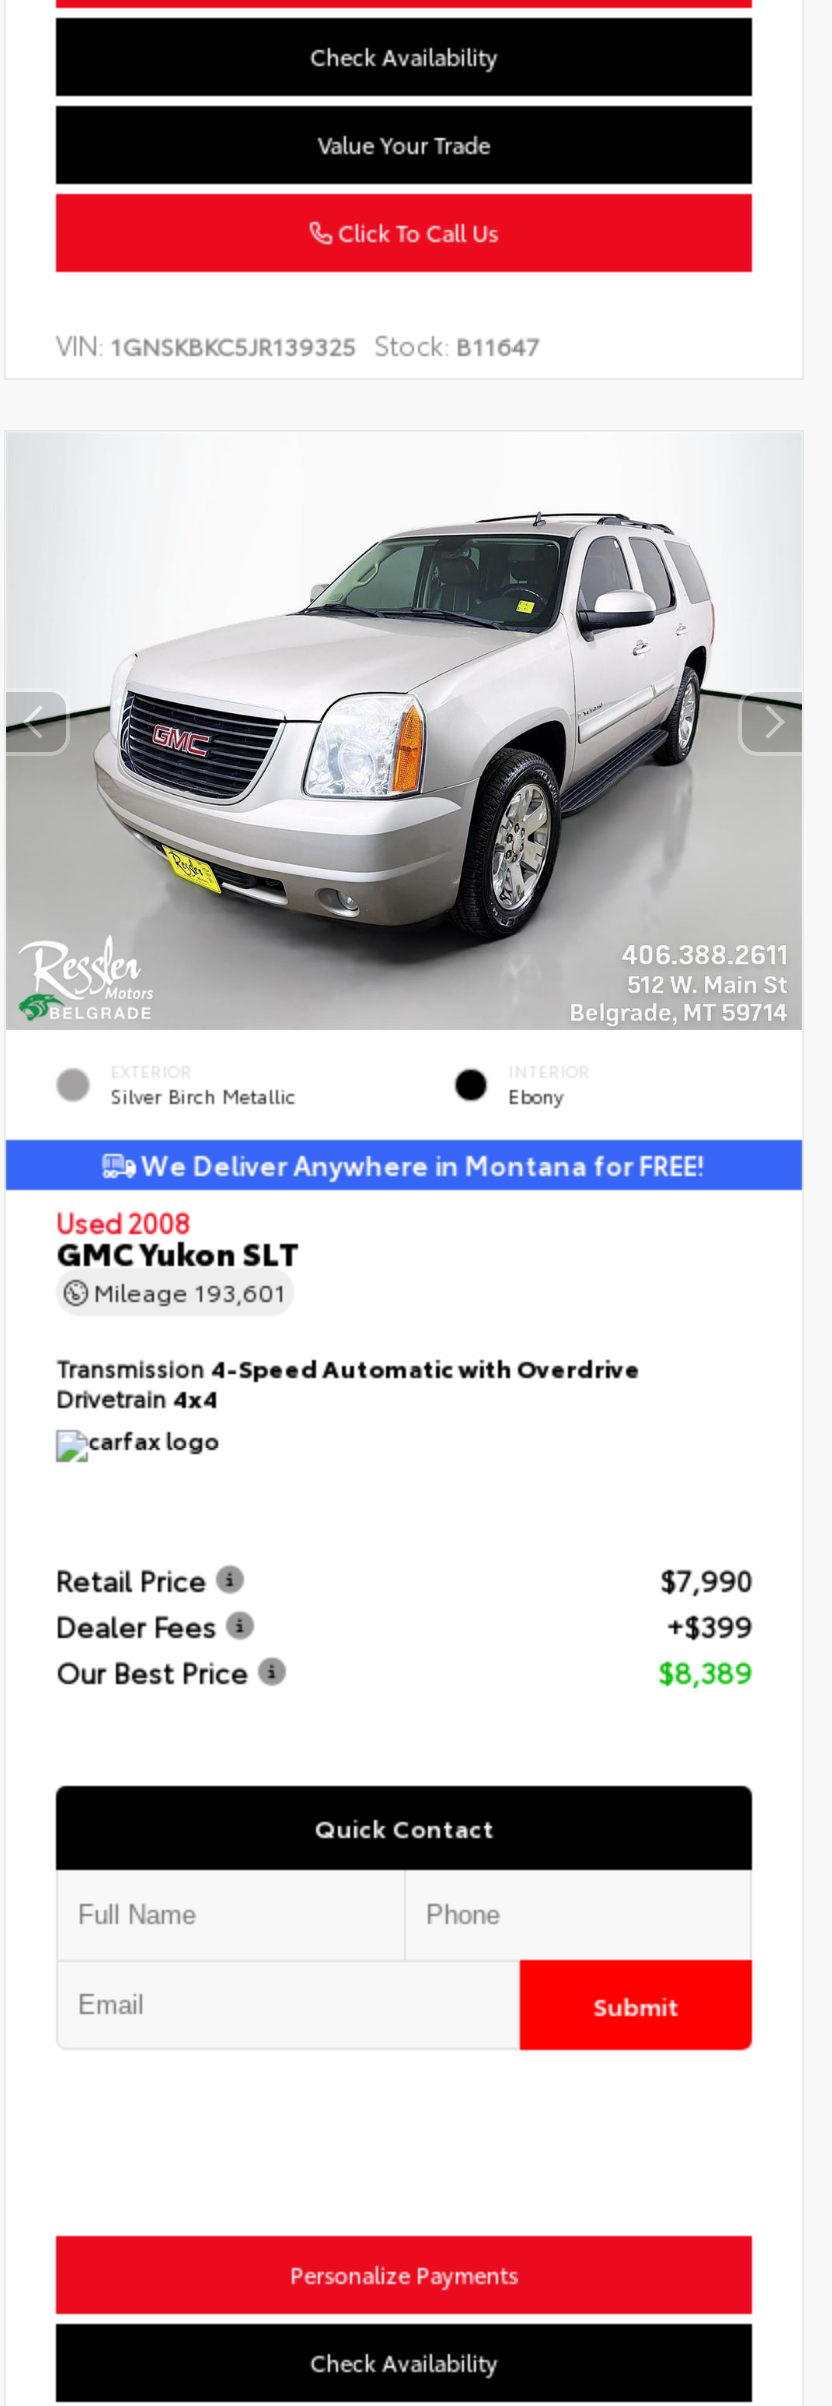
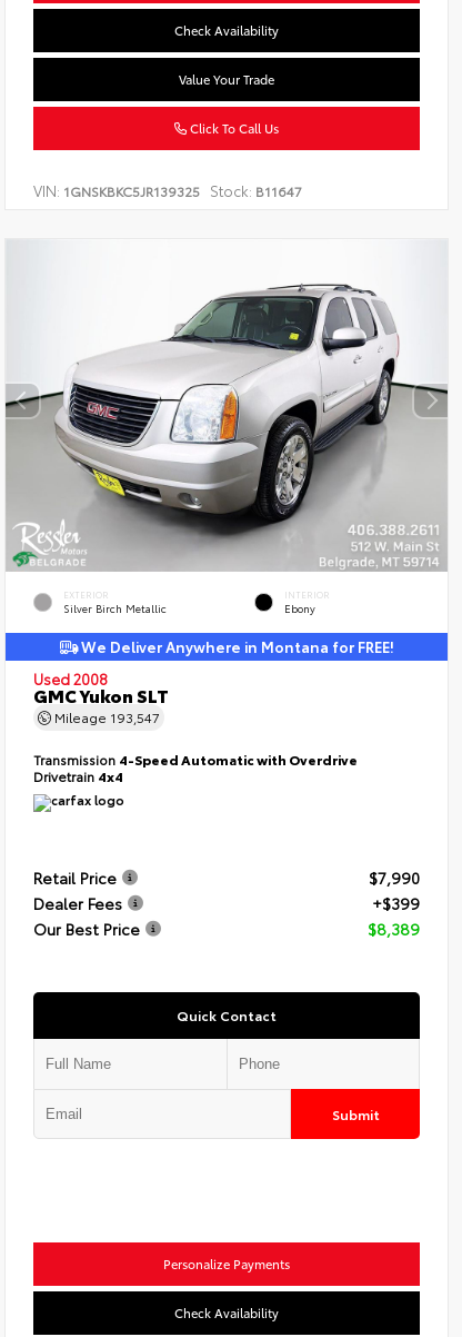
- Mileage 193,601
+ Mileage 193,547
